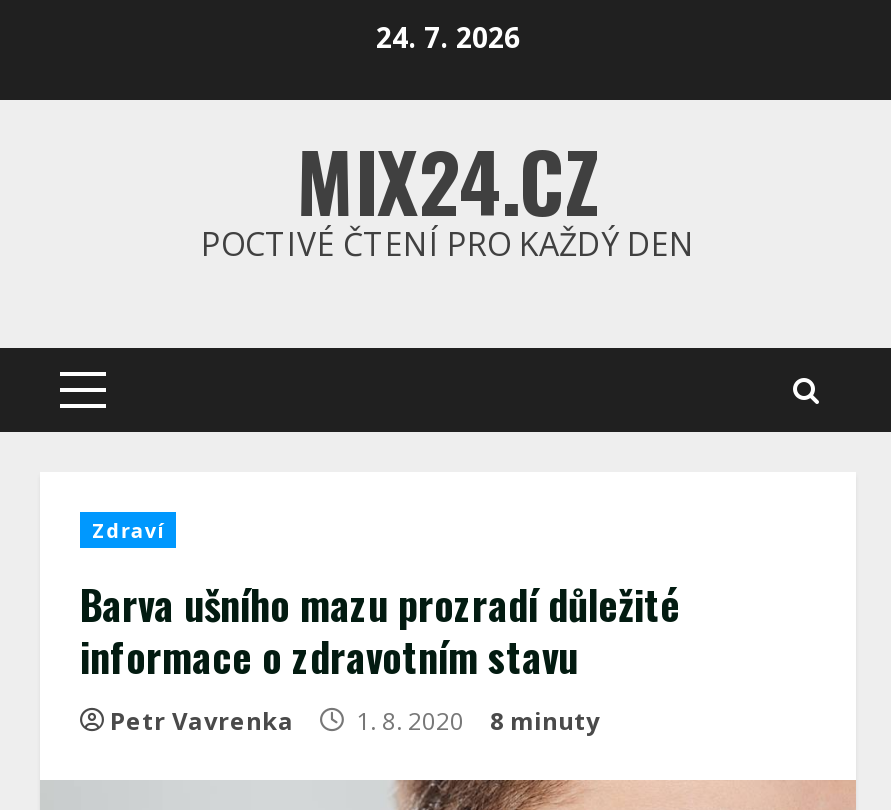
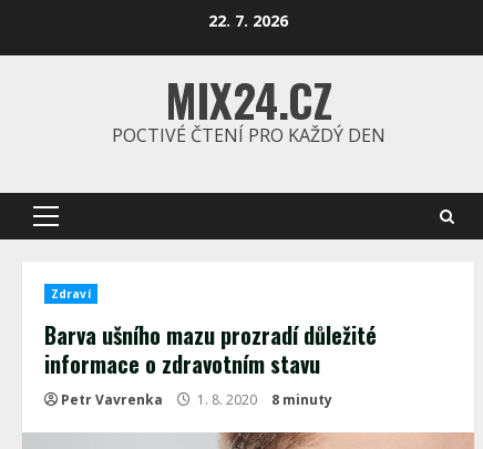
- 24. 7. 2026
+ 22. 7. 2026
